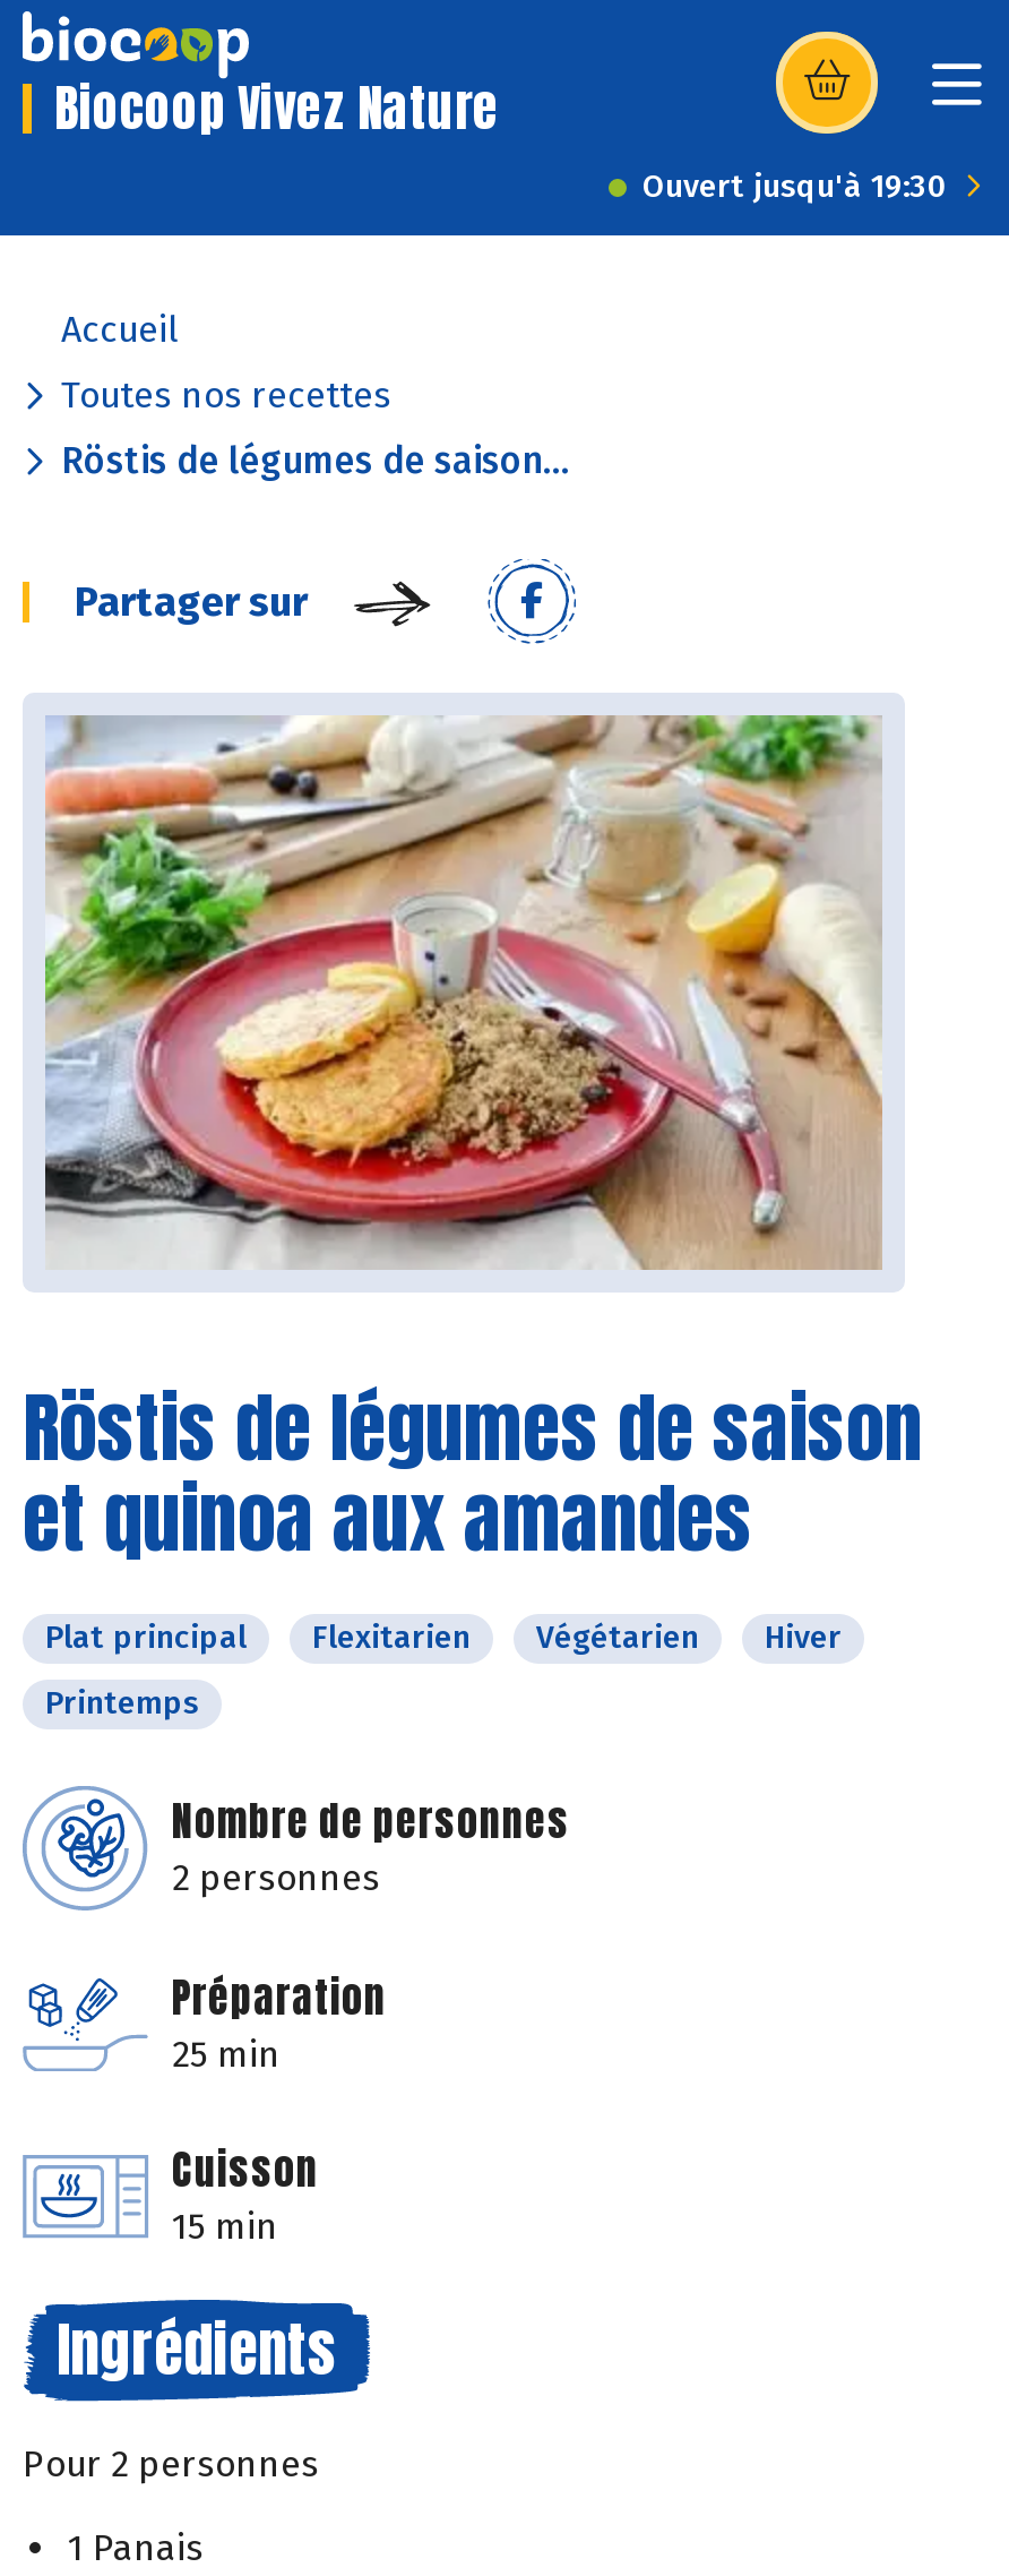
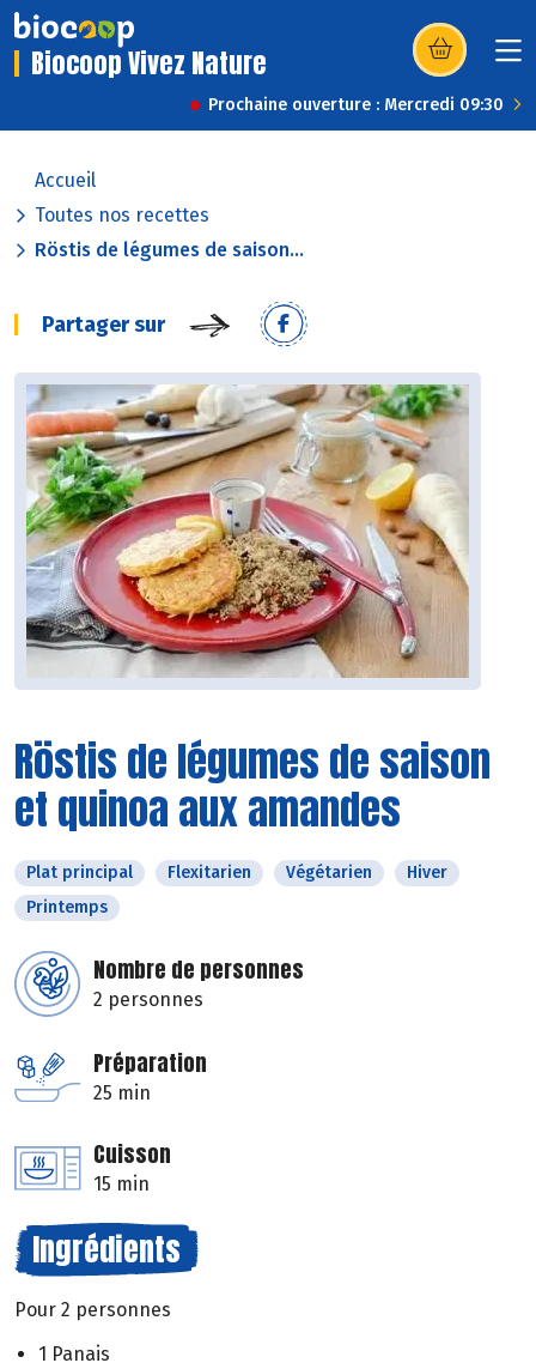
- Ouvert jusqu'à 19:30
+ Prochaine ouverture : Mercredi 09:30
